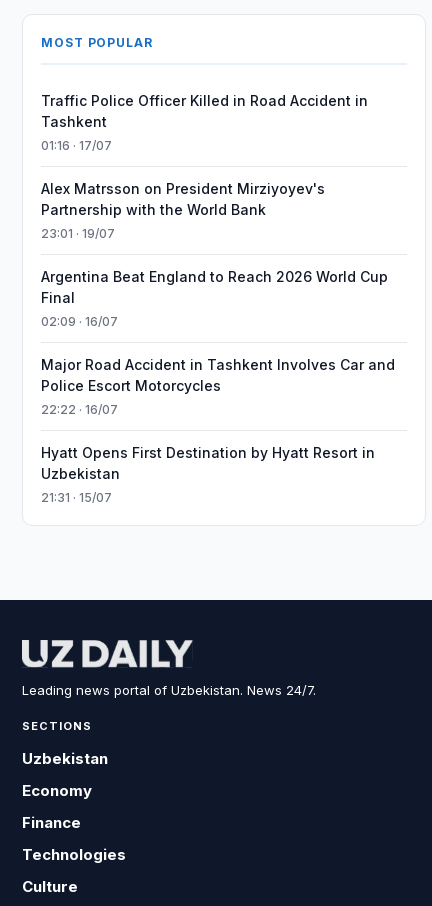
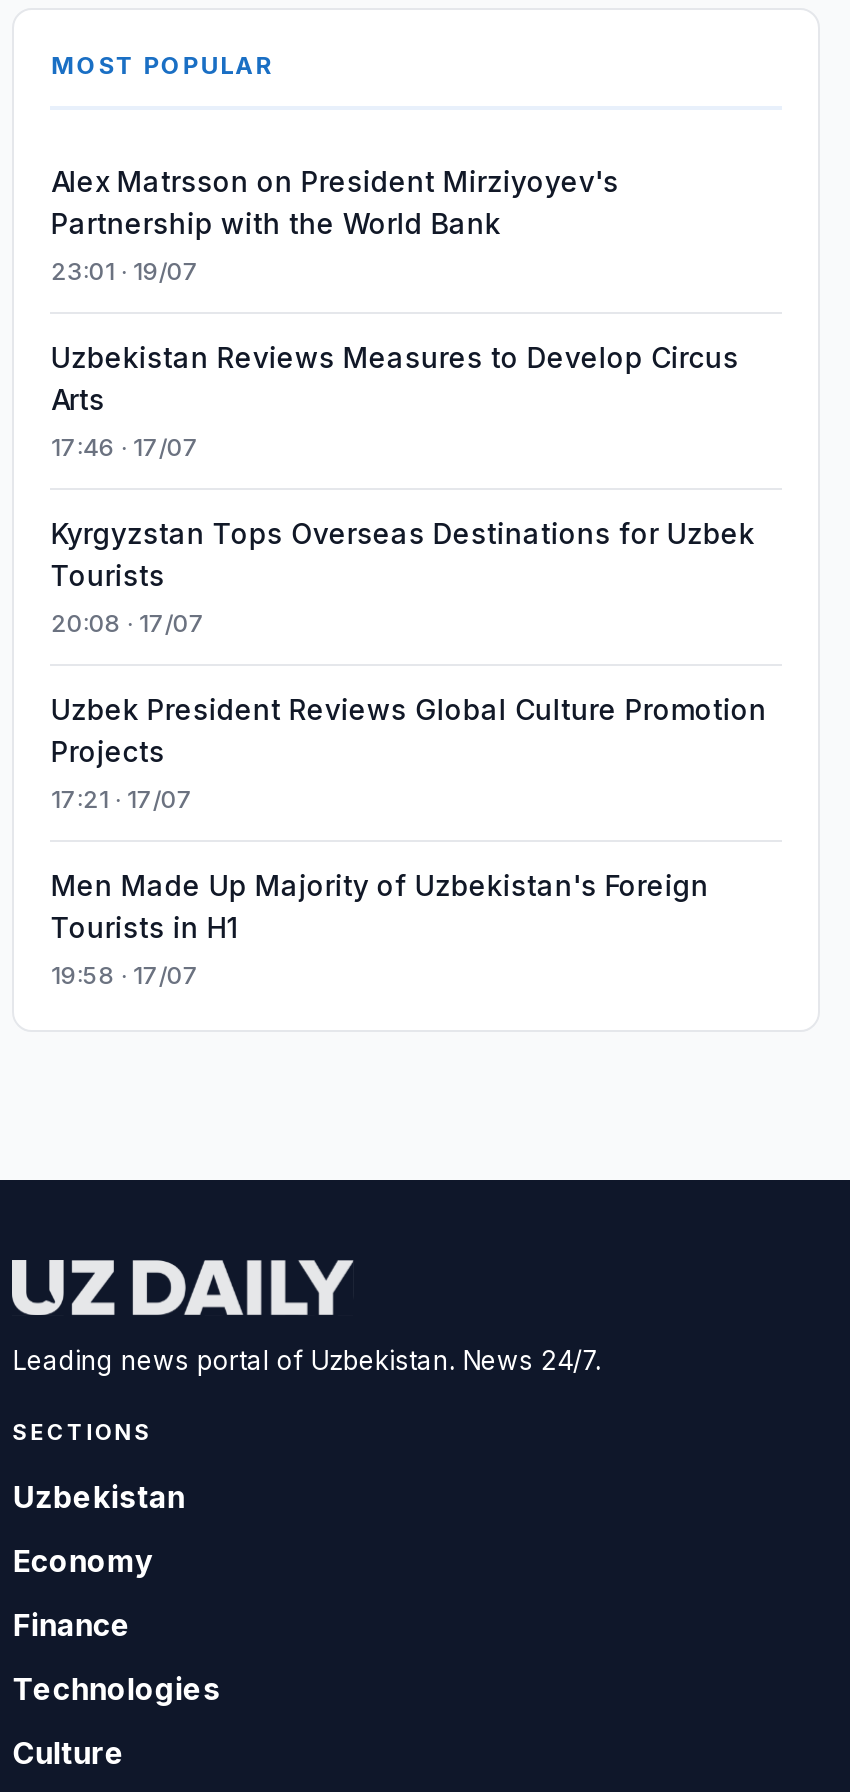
- Traffic Police Officer Killed in Road Accident in
- Tashkent
- 01:16 · 17/07

moved up: Alex Matrsson on President Mirziyoyev's | Partnership with the World Bank | 23:01 · 19/07

- Argentina Beat England to Reach 2026 World Cup
- Final
- 02:09 · 16/07
- Major Road Accident in Tashkent Involves Car and
- Police Escort Motorcycles
- 22:22 · 16/07
- Hyatt Opens First Destination by Hyatt Resort in
- Uzbekistan
- 21:31 · 15/07
+ Uzbekistan Reviews Measures to Develop Circus
+ Arts
+ 17:46 · 17/07
+ Kyrgyzstan Tops Overseas Destinations for Uzbek
+ Tourists
+ 20:08 · 17/07
+ Uzbek President Reviews Global Culture Promotion
+ Projects
+ 17:21 · 17/07
+ Men Made Up Majority of Uzbekistan's Foreign
+ Tourists in H1
+ 19:58 · 17/07
